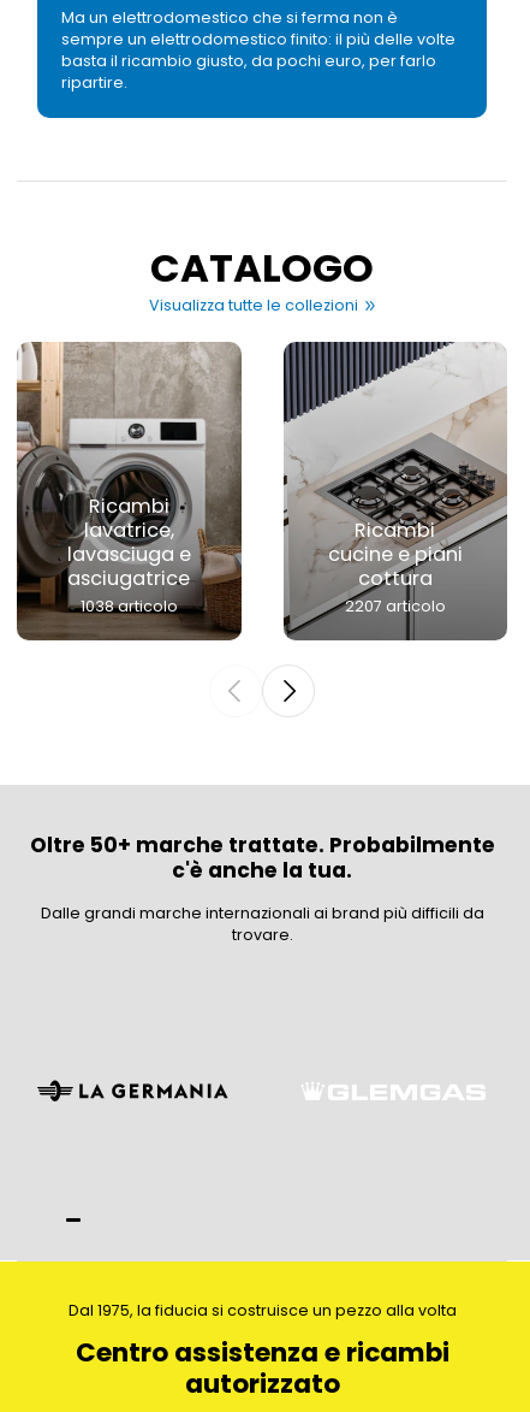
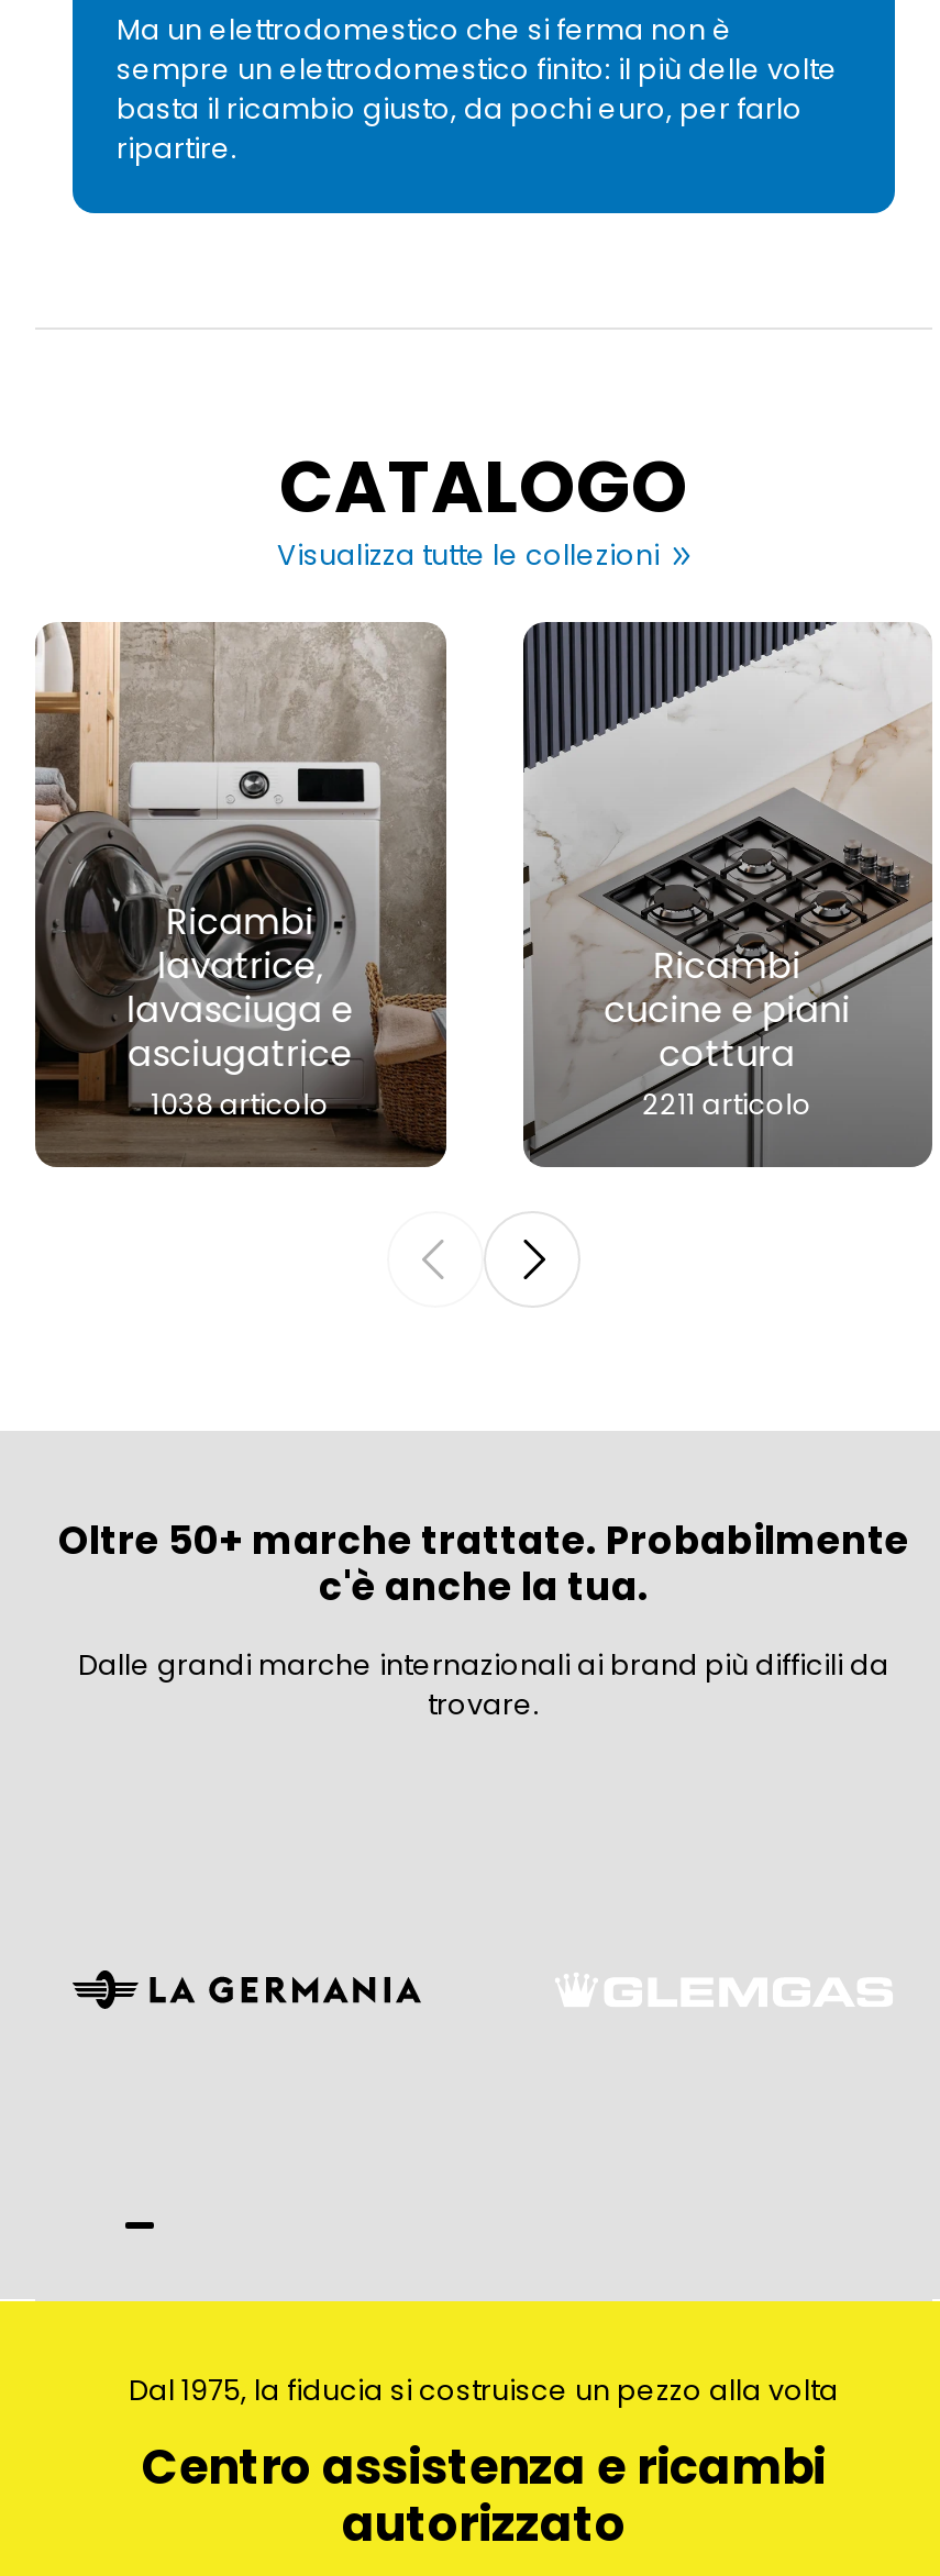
- 2207 articolo
+ 2211 articolo
